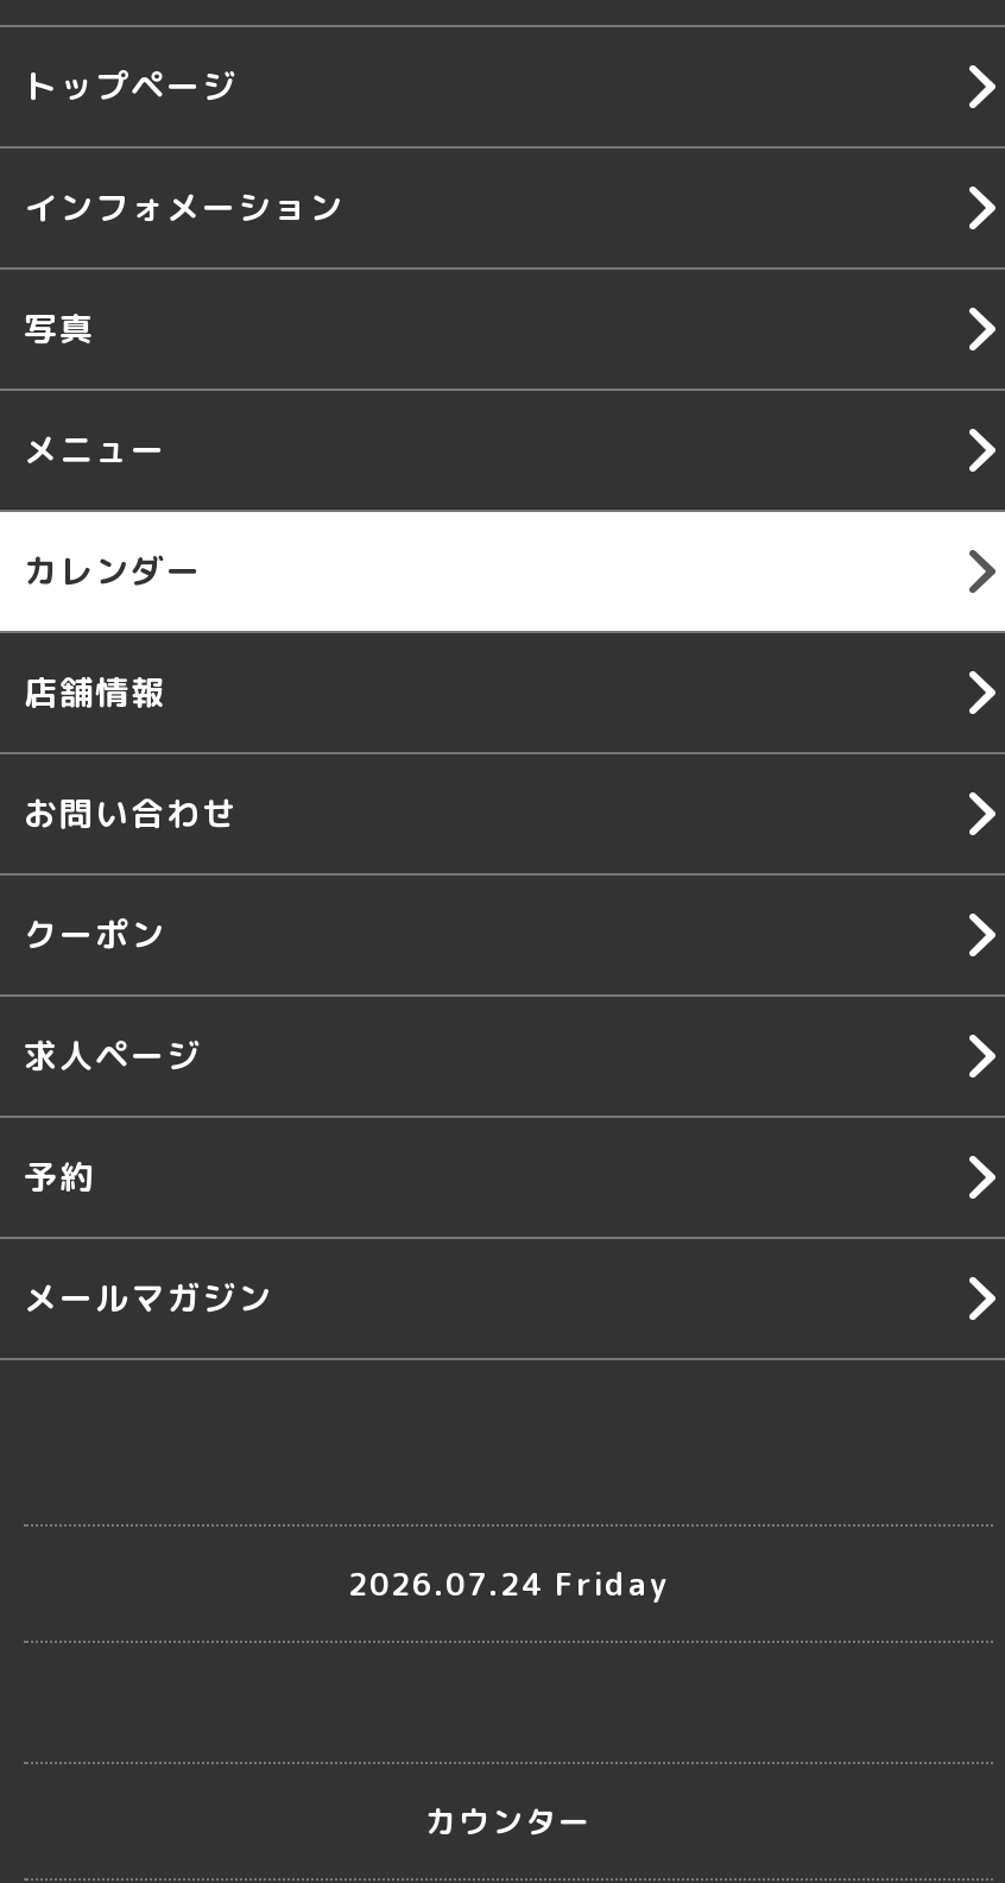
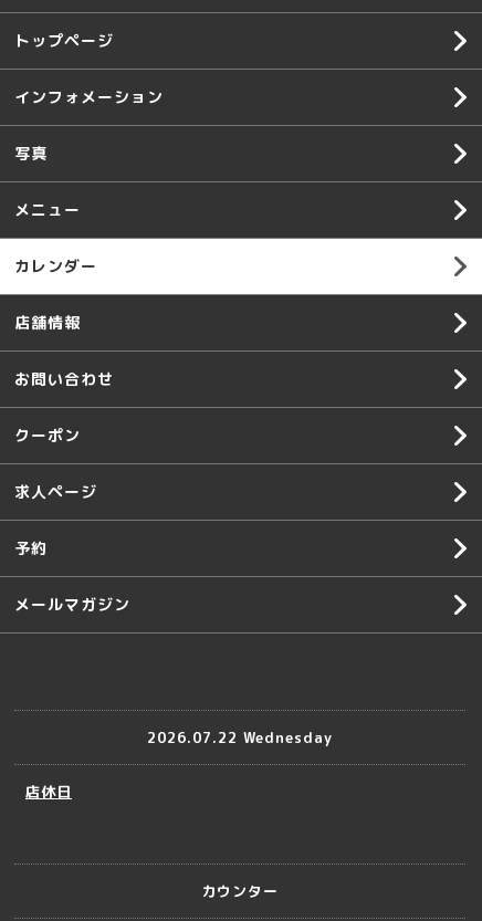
- 2026.07.24 Friday
+ 2026.07.22 Wednesday
+ 店休日
